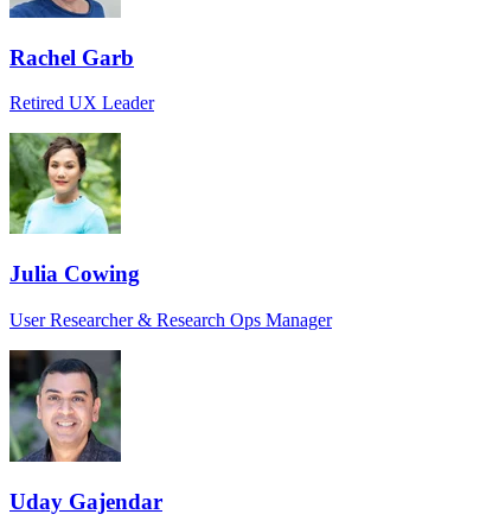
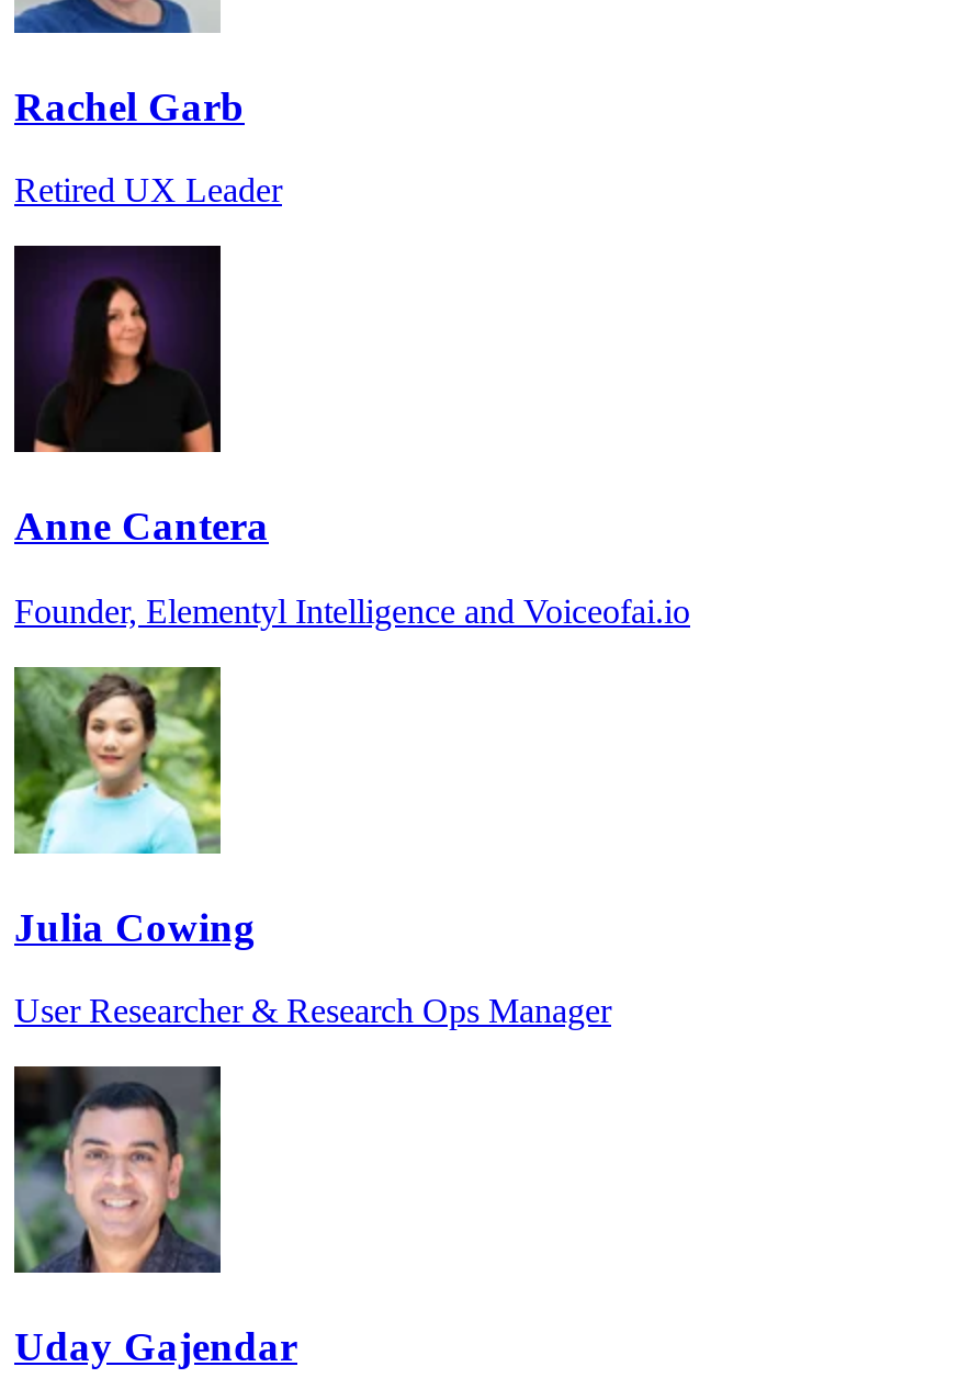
+ [image]
+ Anne Cantera
+ Founder, Elementyl Intelligence and Voiceofai.io
